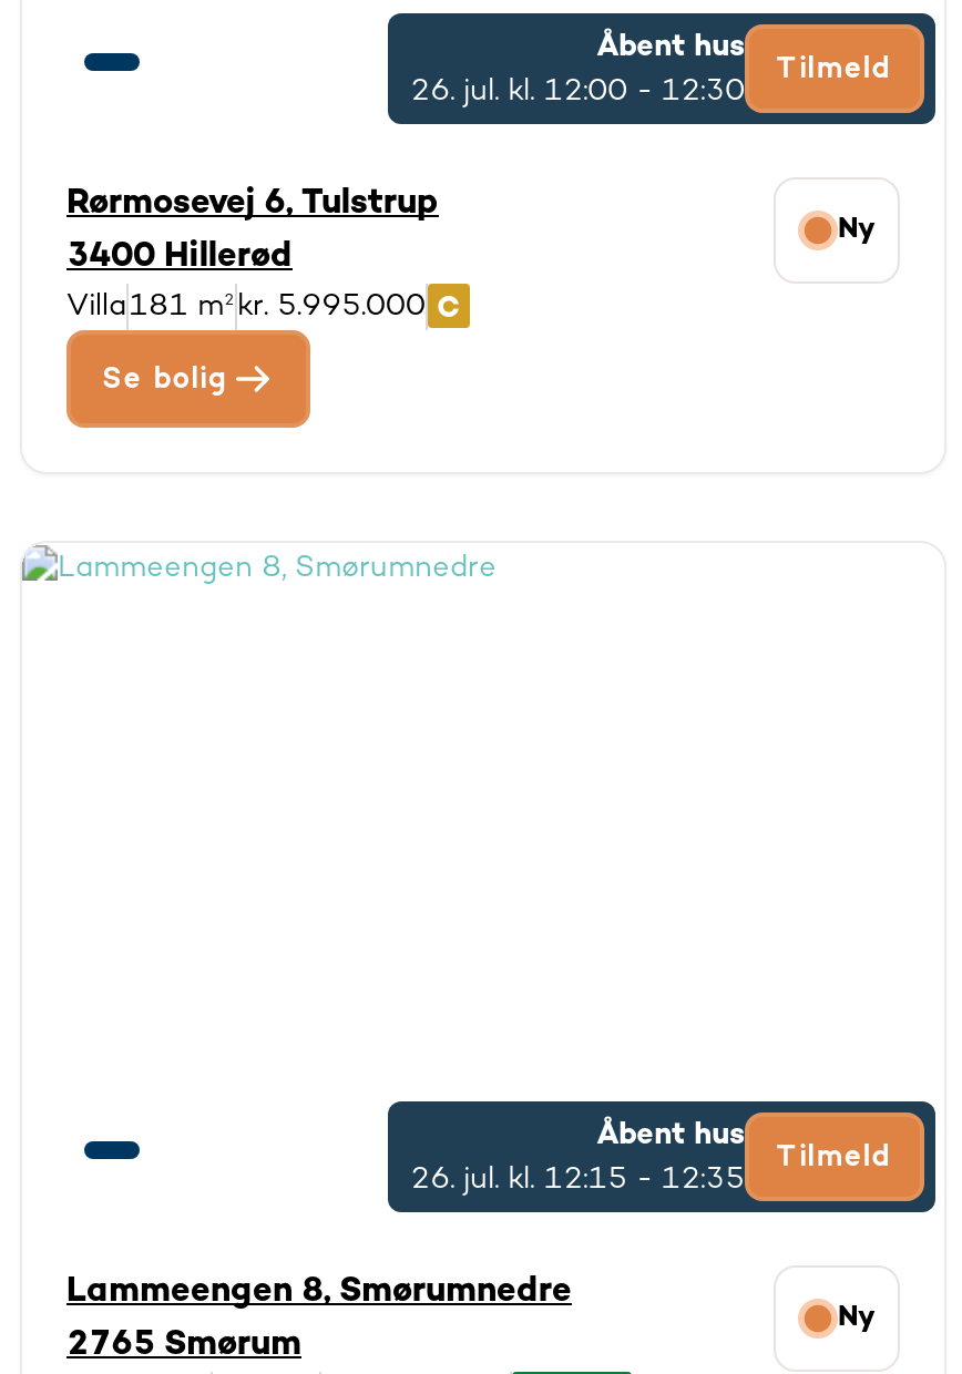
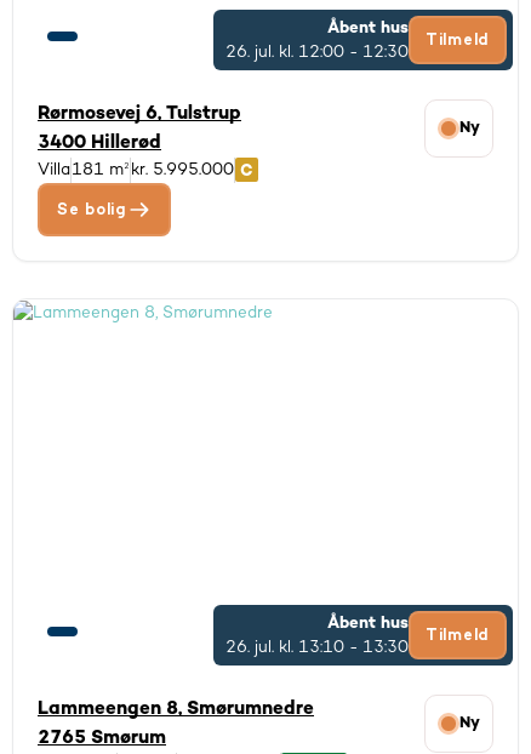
- 26. jul. kl. 12:15 - 12:35
+ 26. jul. kl. 13:10 - 13:30
